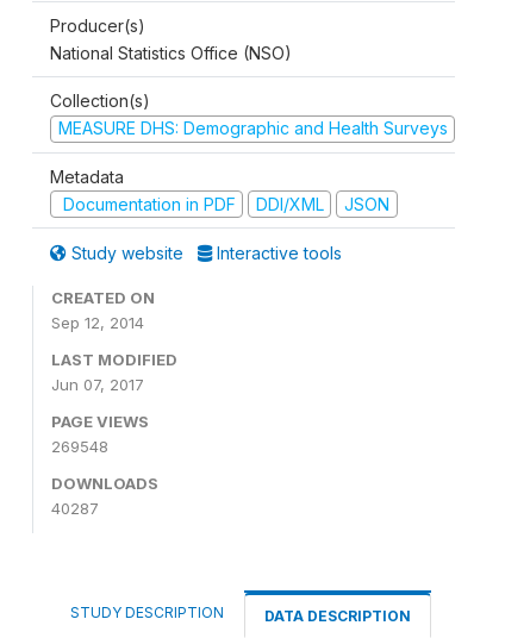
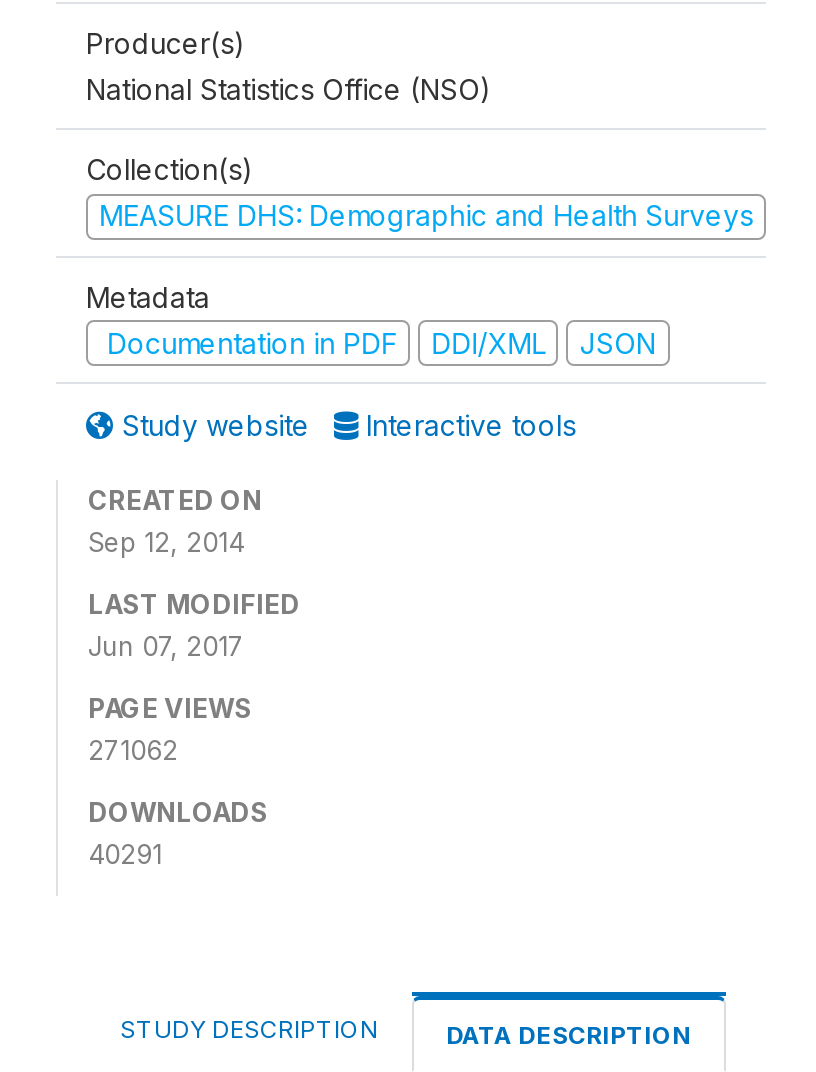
- 269548
+ 271062

- 40287
+ 40291
